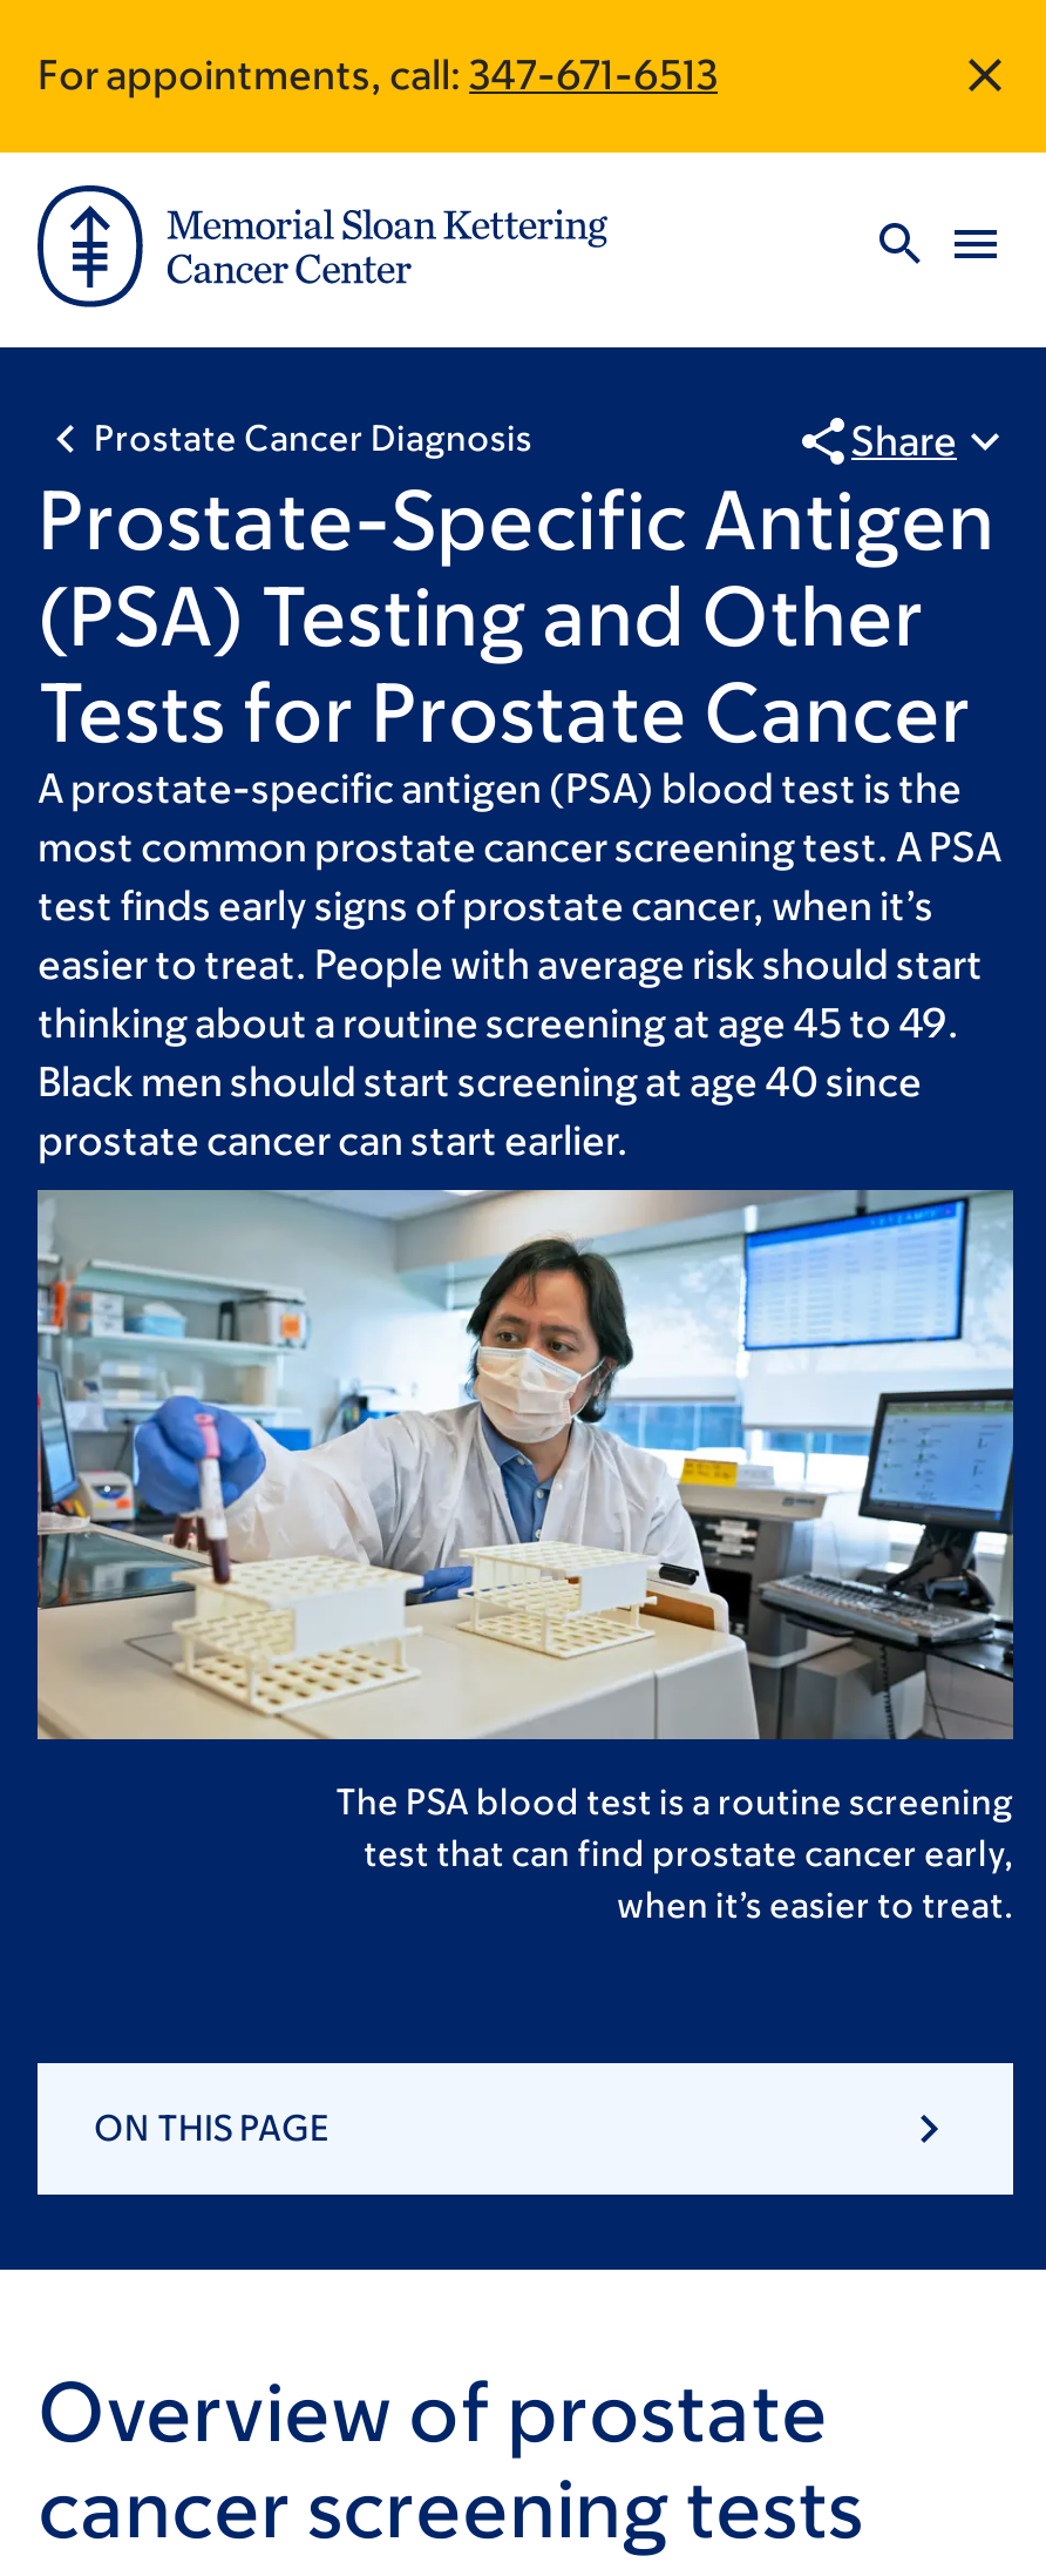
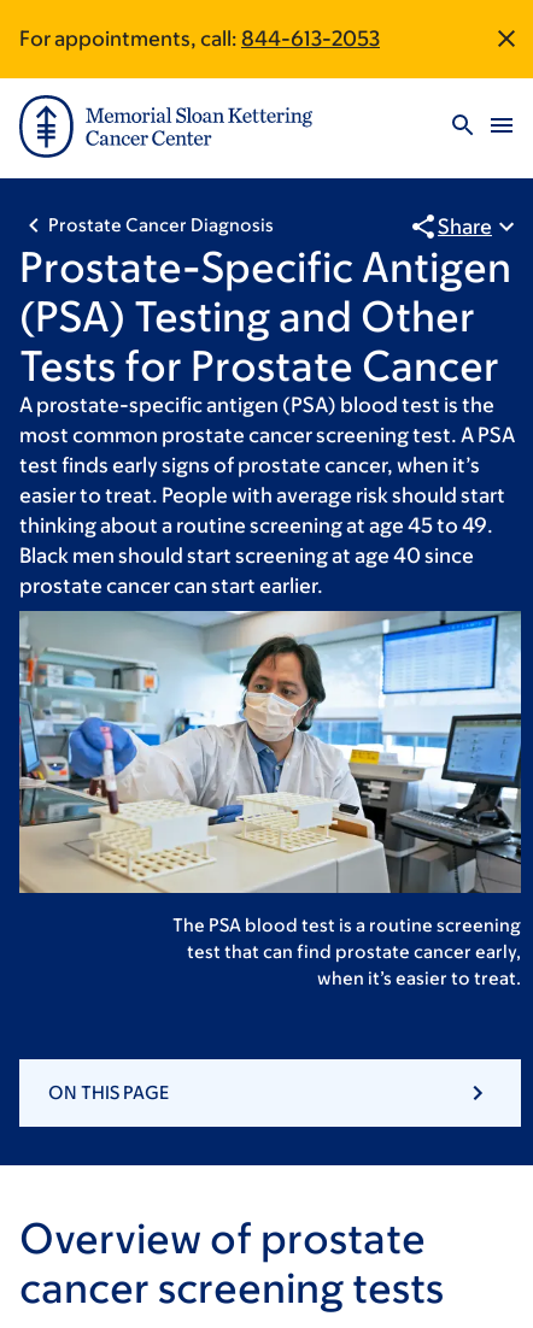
- For appointments, call: 347-671-6513
+ For appointments, call: 844-613-2053
